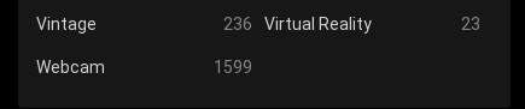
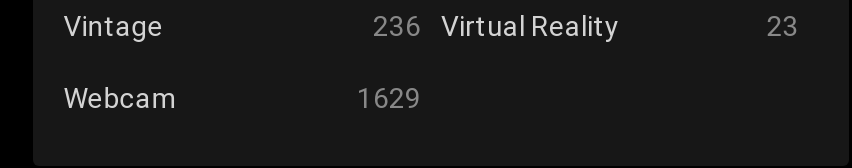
- 1599
+ 1629
